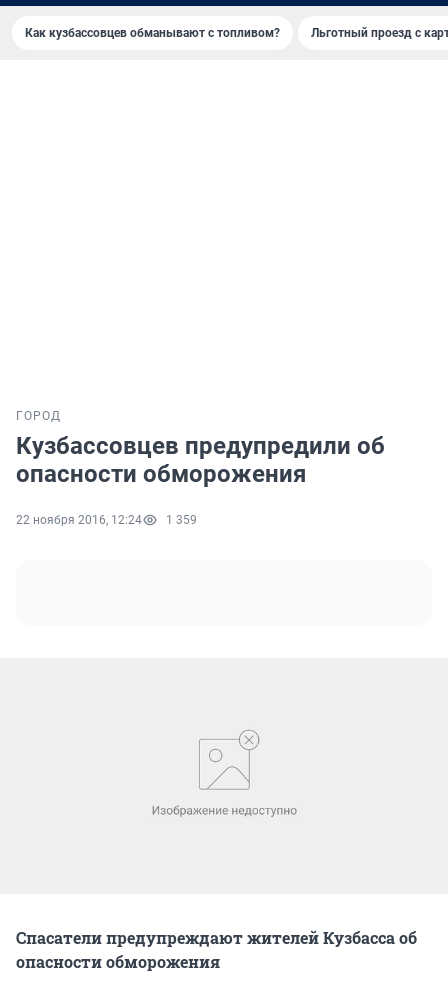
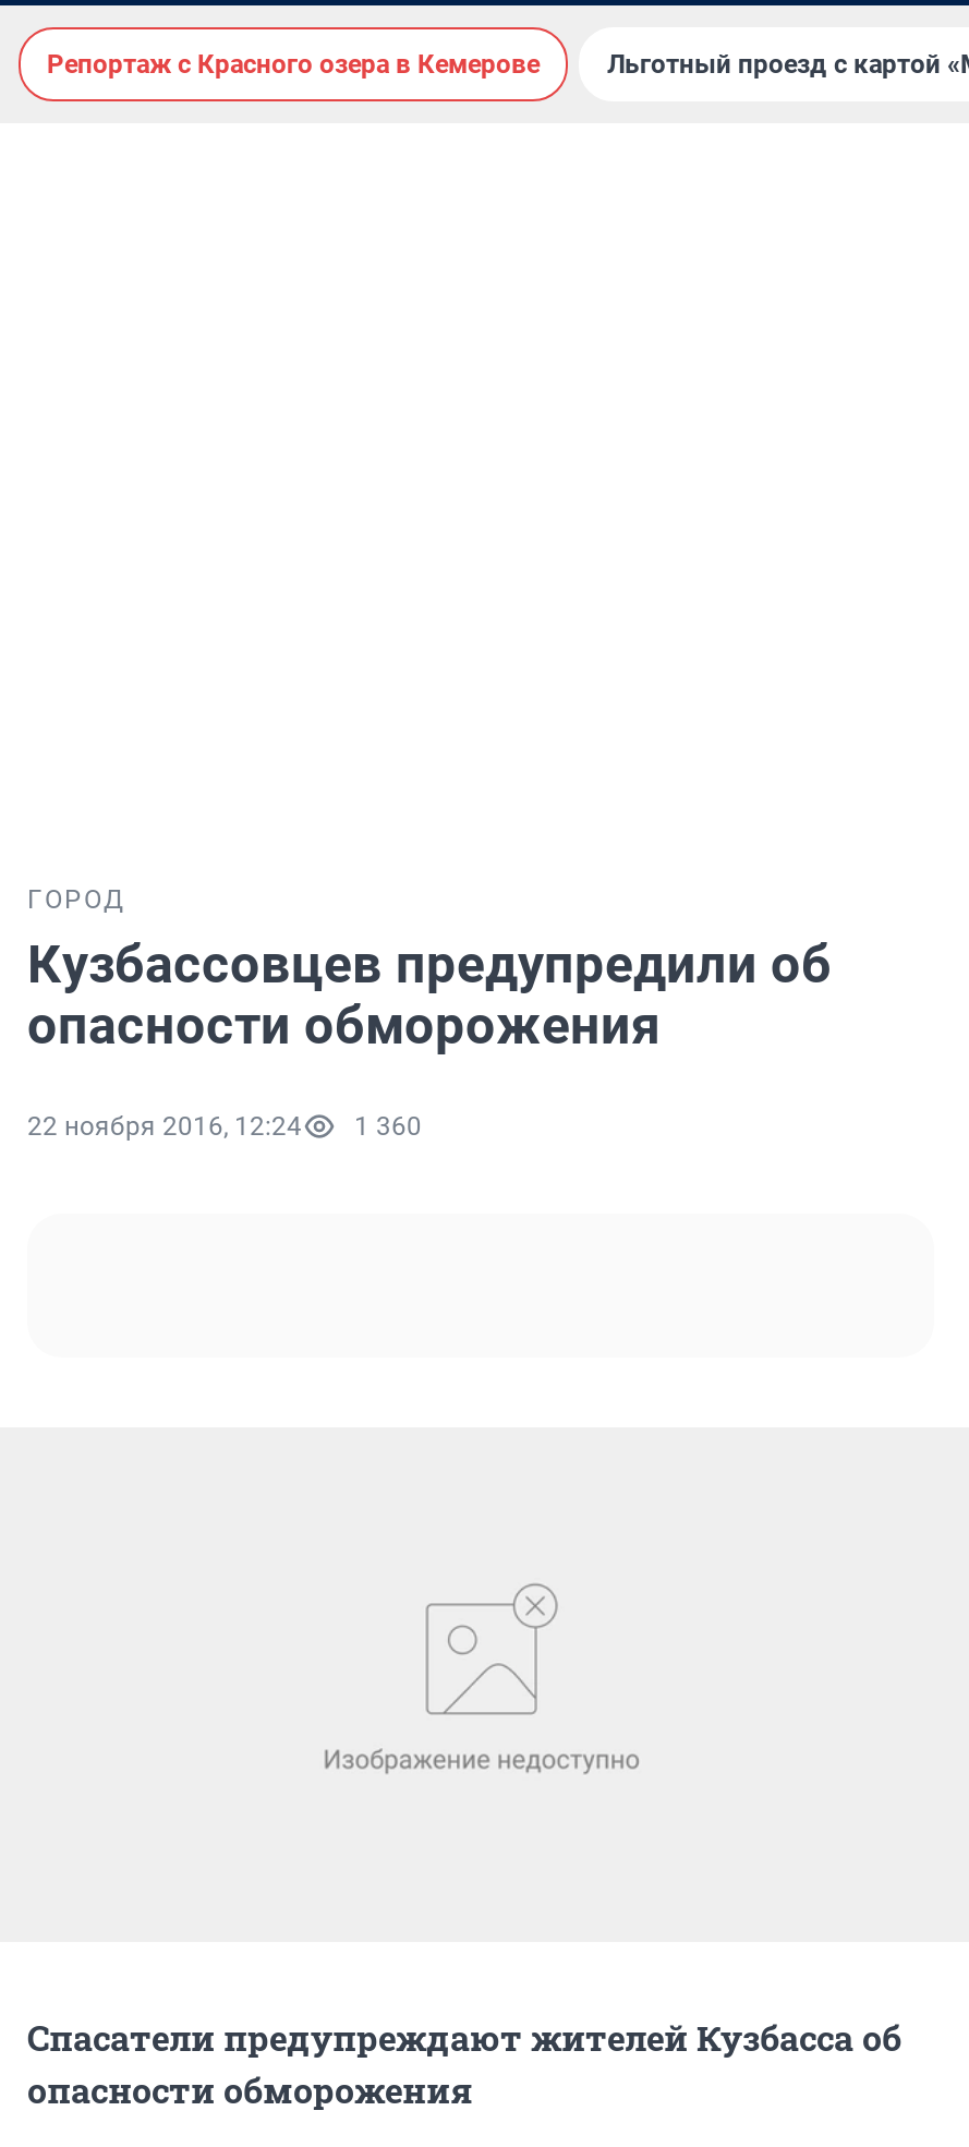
- Как кузбассовцев обманывают с топливом?
+ Репортаж с Красного озера в Кемерове

- 22 ноября 2016, 12:24 1 359
+ 22 ноября 2016, 12:24 1 360
